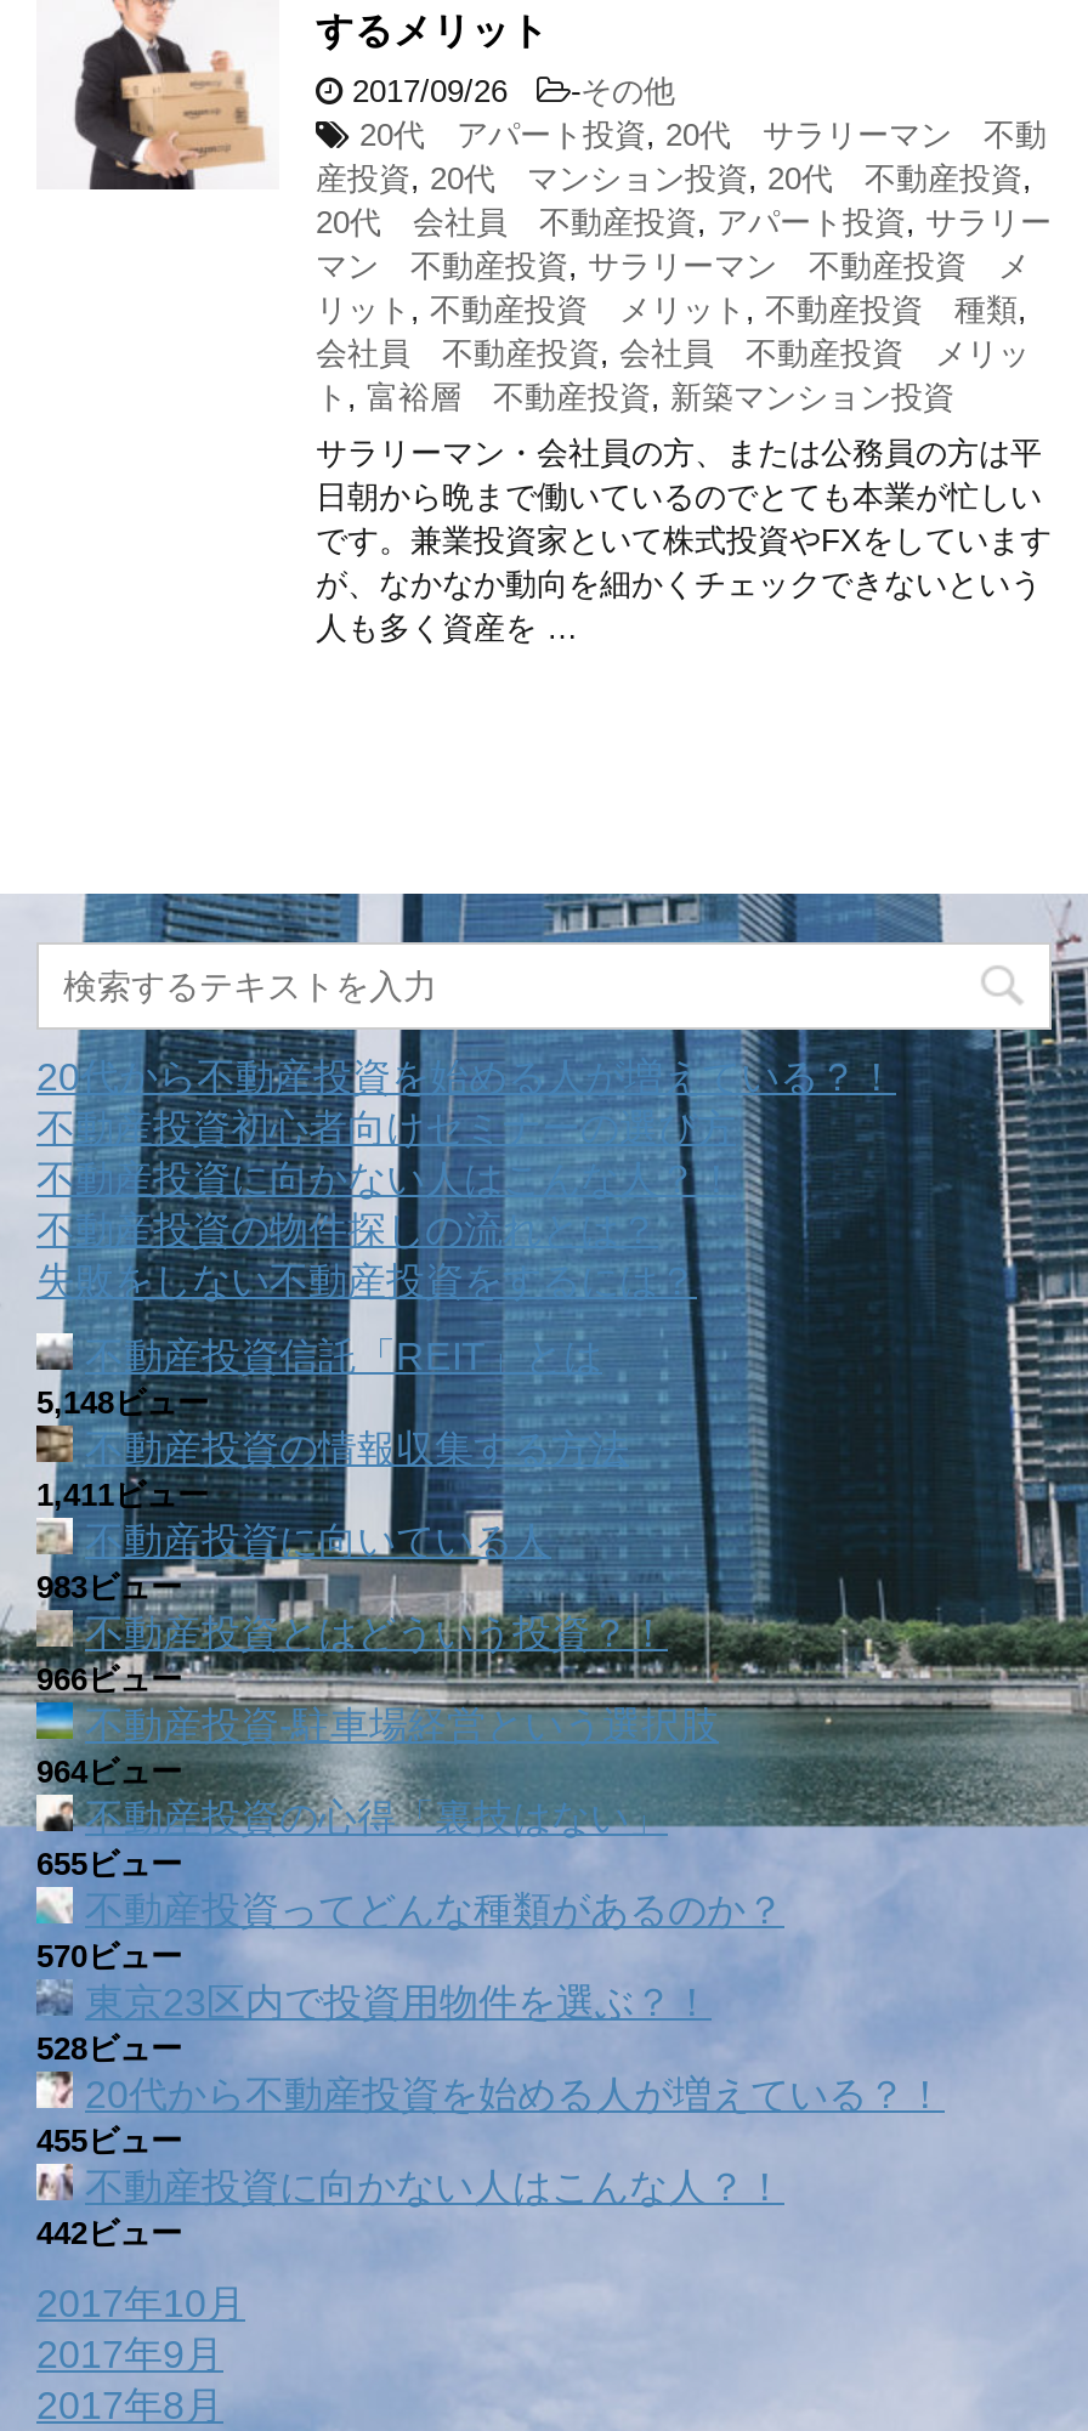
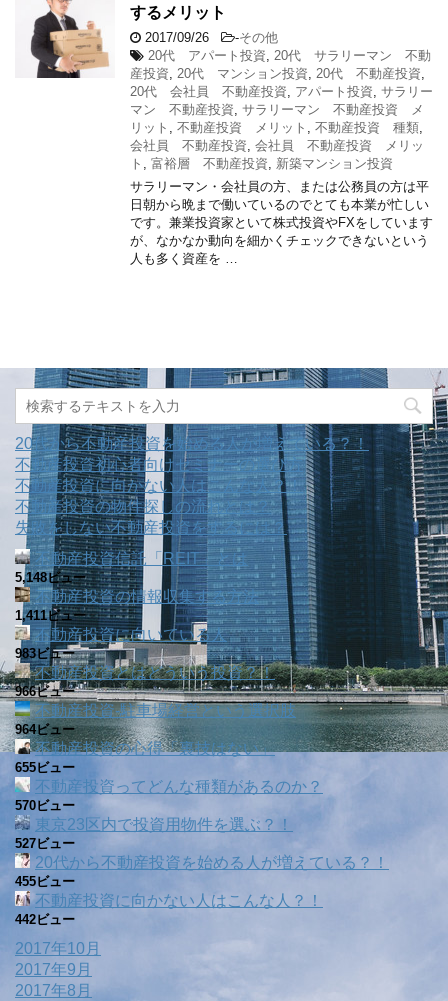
- 528ビュー
+ 527ビュー
